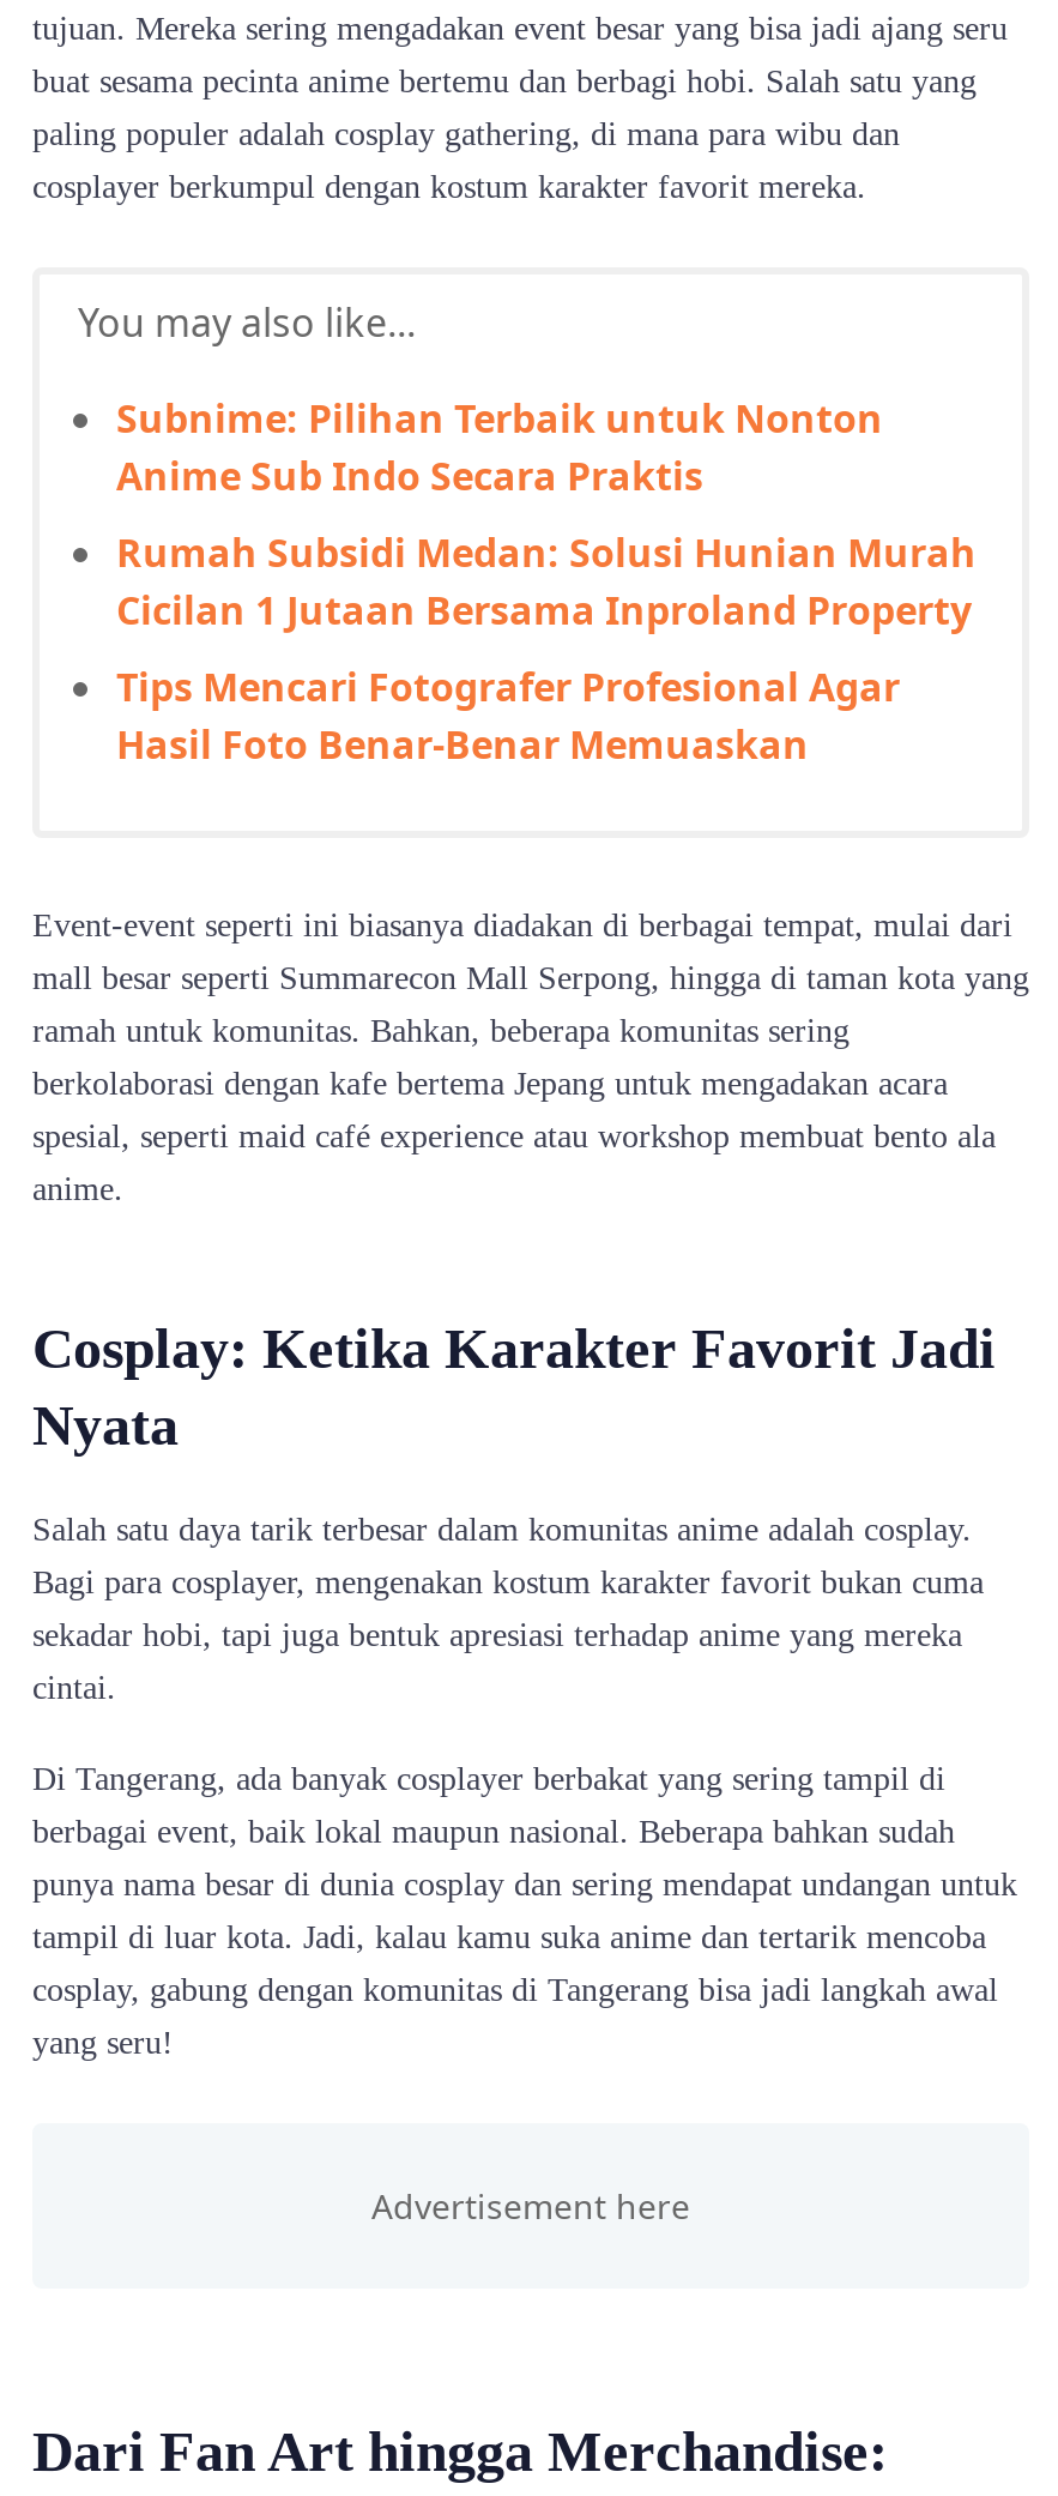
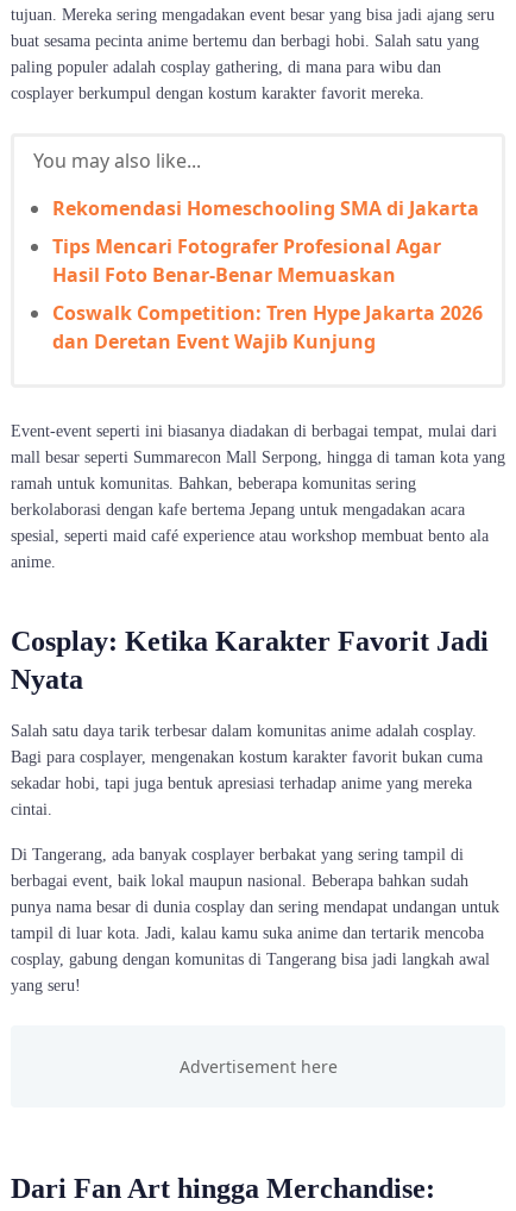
- Subnime: Pilihan Terbaik untuk Nonton
- Anime Sub Indo Secara Praktis
- Rumah Subsidi Medan: Solusi Hunian Murah
- Cicilan 1 Jutaan Bersama Inproland Property
+ Rekomendasi Homeschooling SMA di Jakarta

moved up: Tips Mencari Fotografer Profesional Agar | Hasil Foto Benar-Benar Memuaskan

+ Coswalk Competition: Tren Hype Jakarta 2026
+ dan Deretan Event Wajib Kunjung
